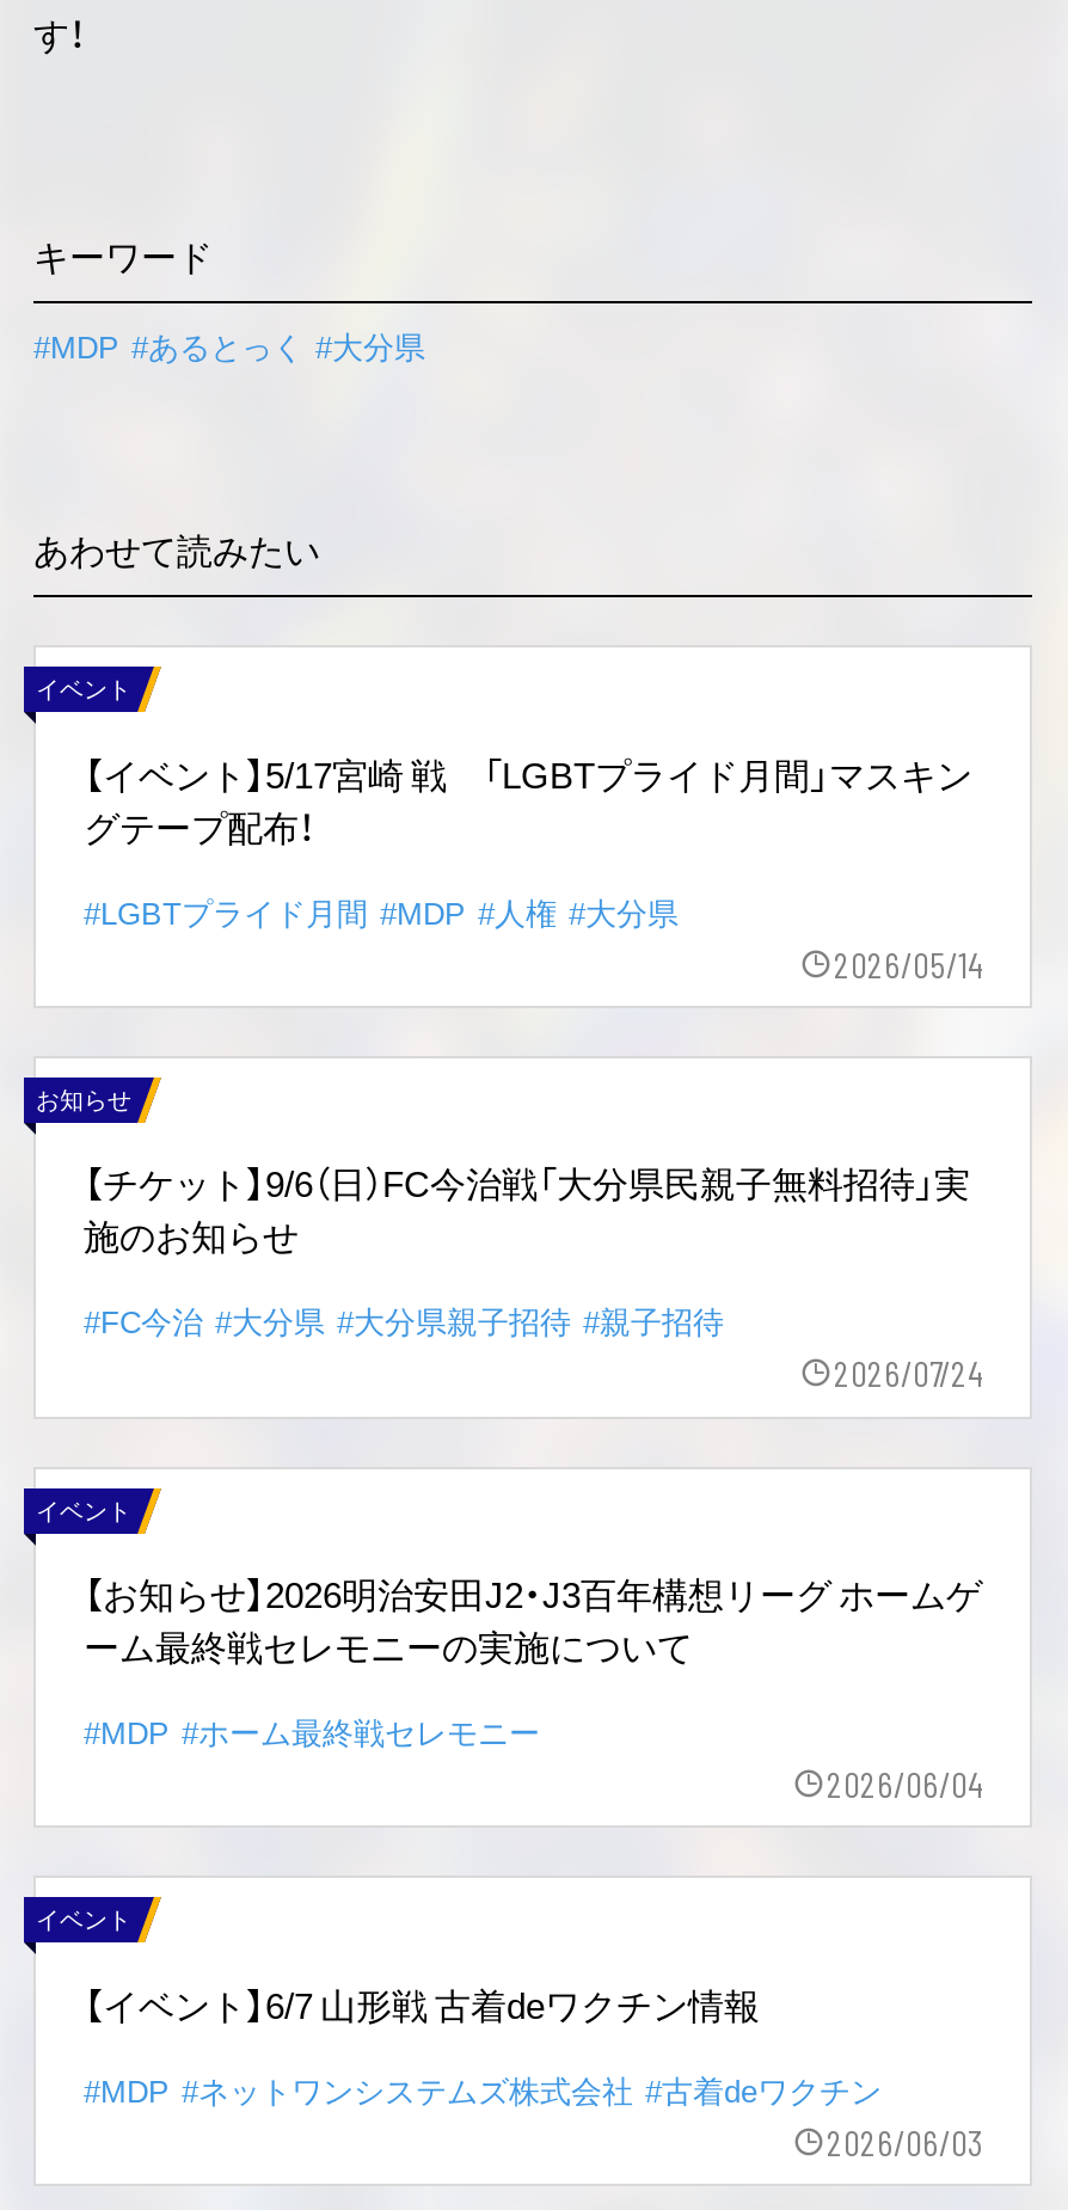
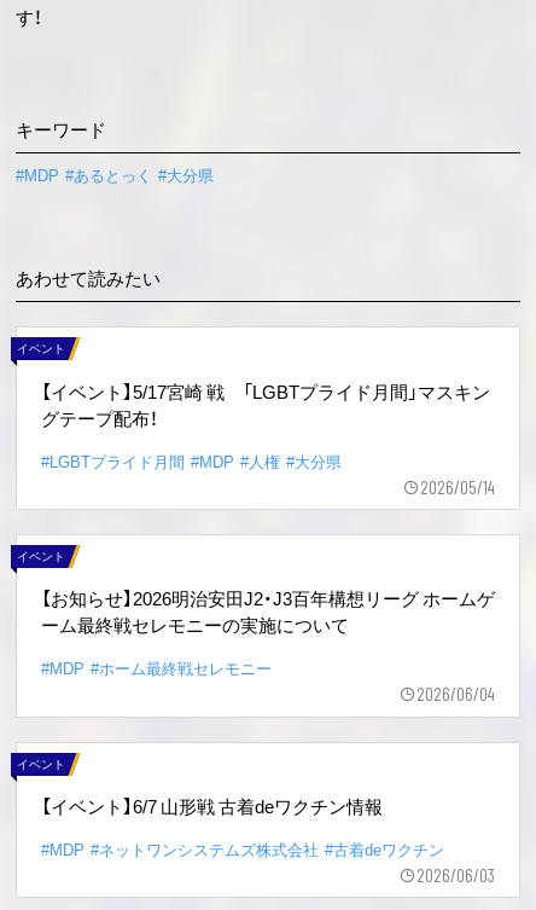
- お知らせ
- 【チケット】9/6（日）FC今治戦「大分県民親子無料招待」実
- 施のお知らせ
- #FC今治 #大分県 #大分県親子招待 #親子招待
- 2026/07/24
